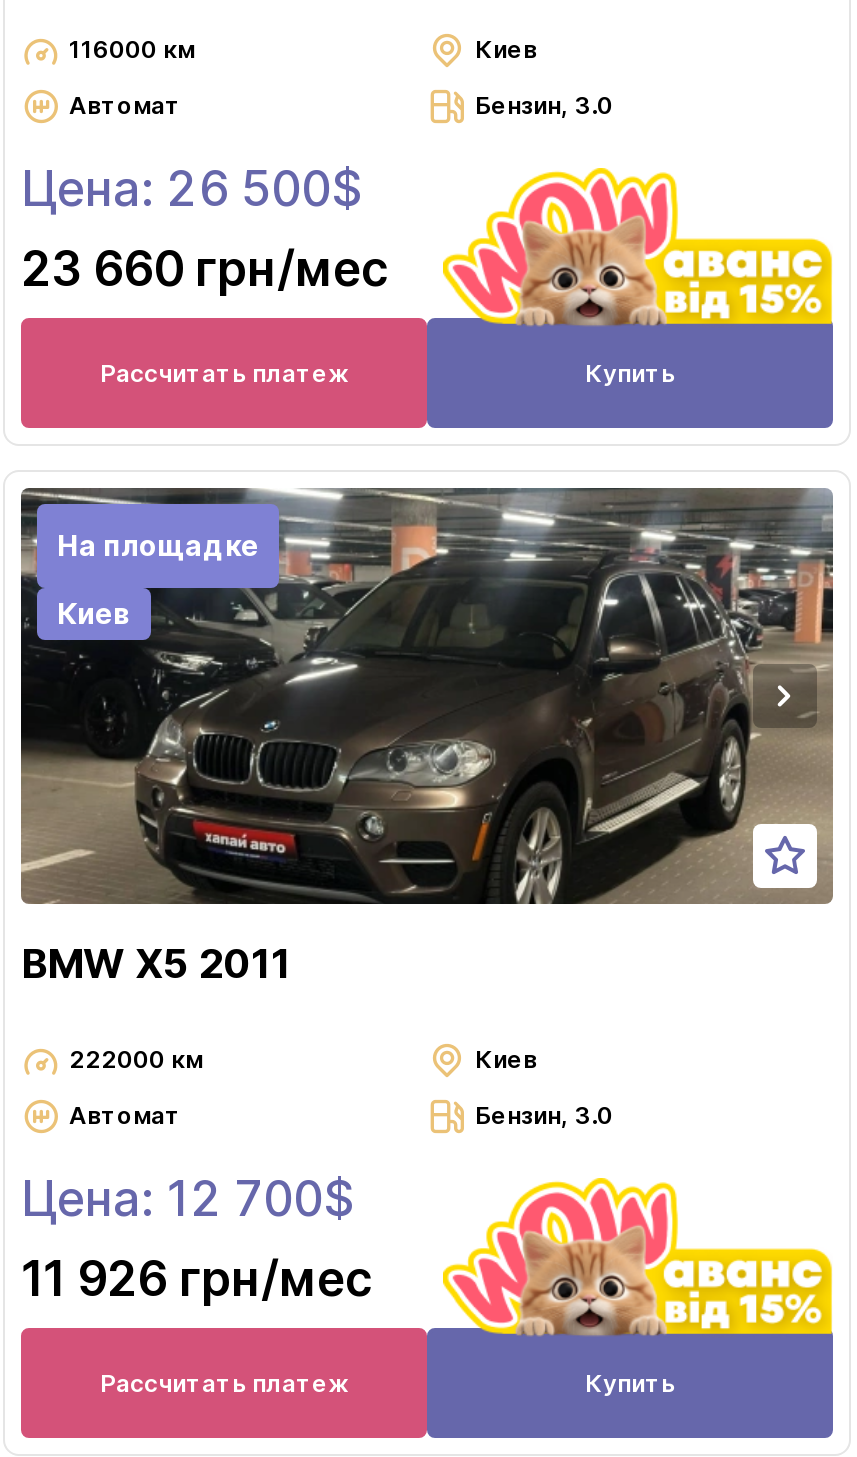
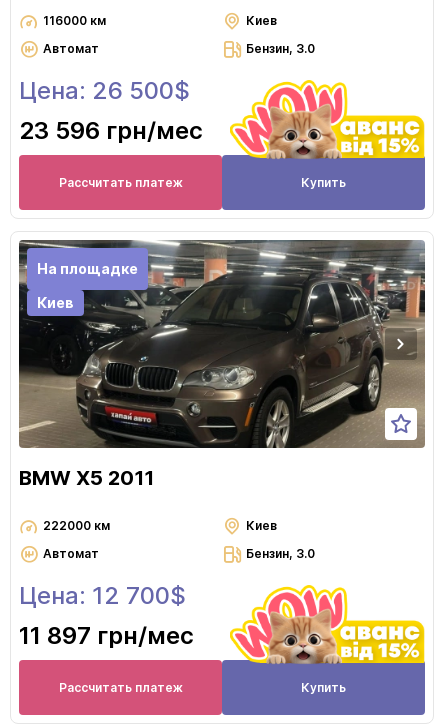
- 23 660 грн/мес
+ 23 596 грн/мес

- 11 926 грн/мес
+ 11 897 грн/мес
